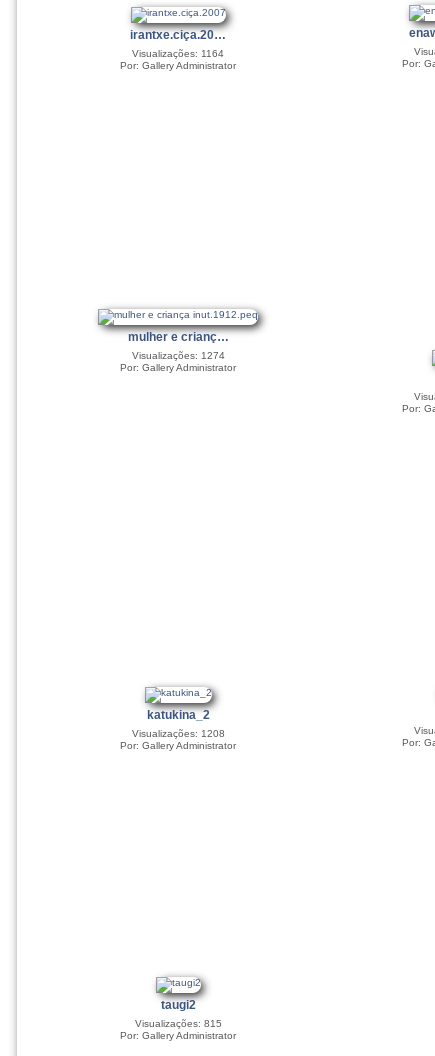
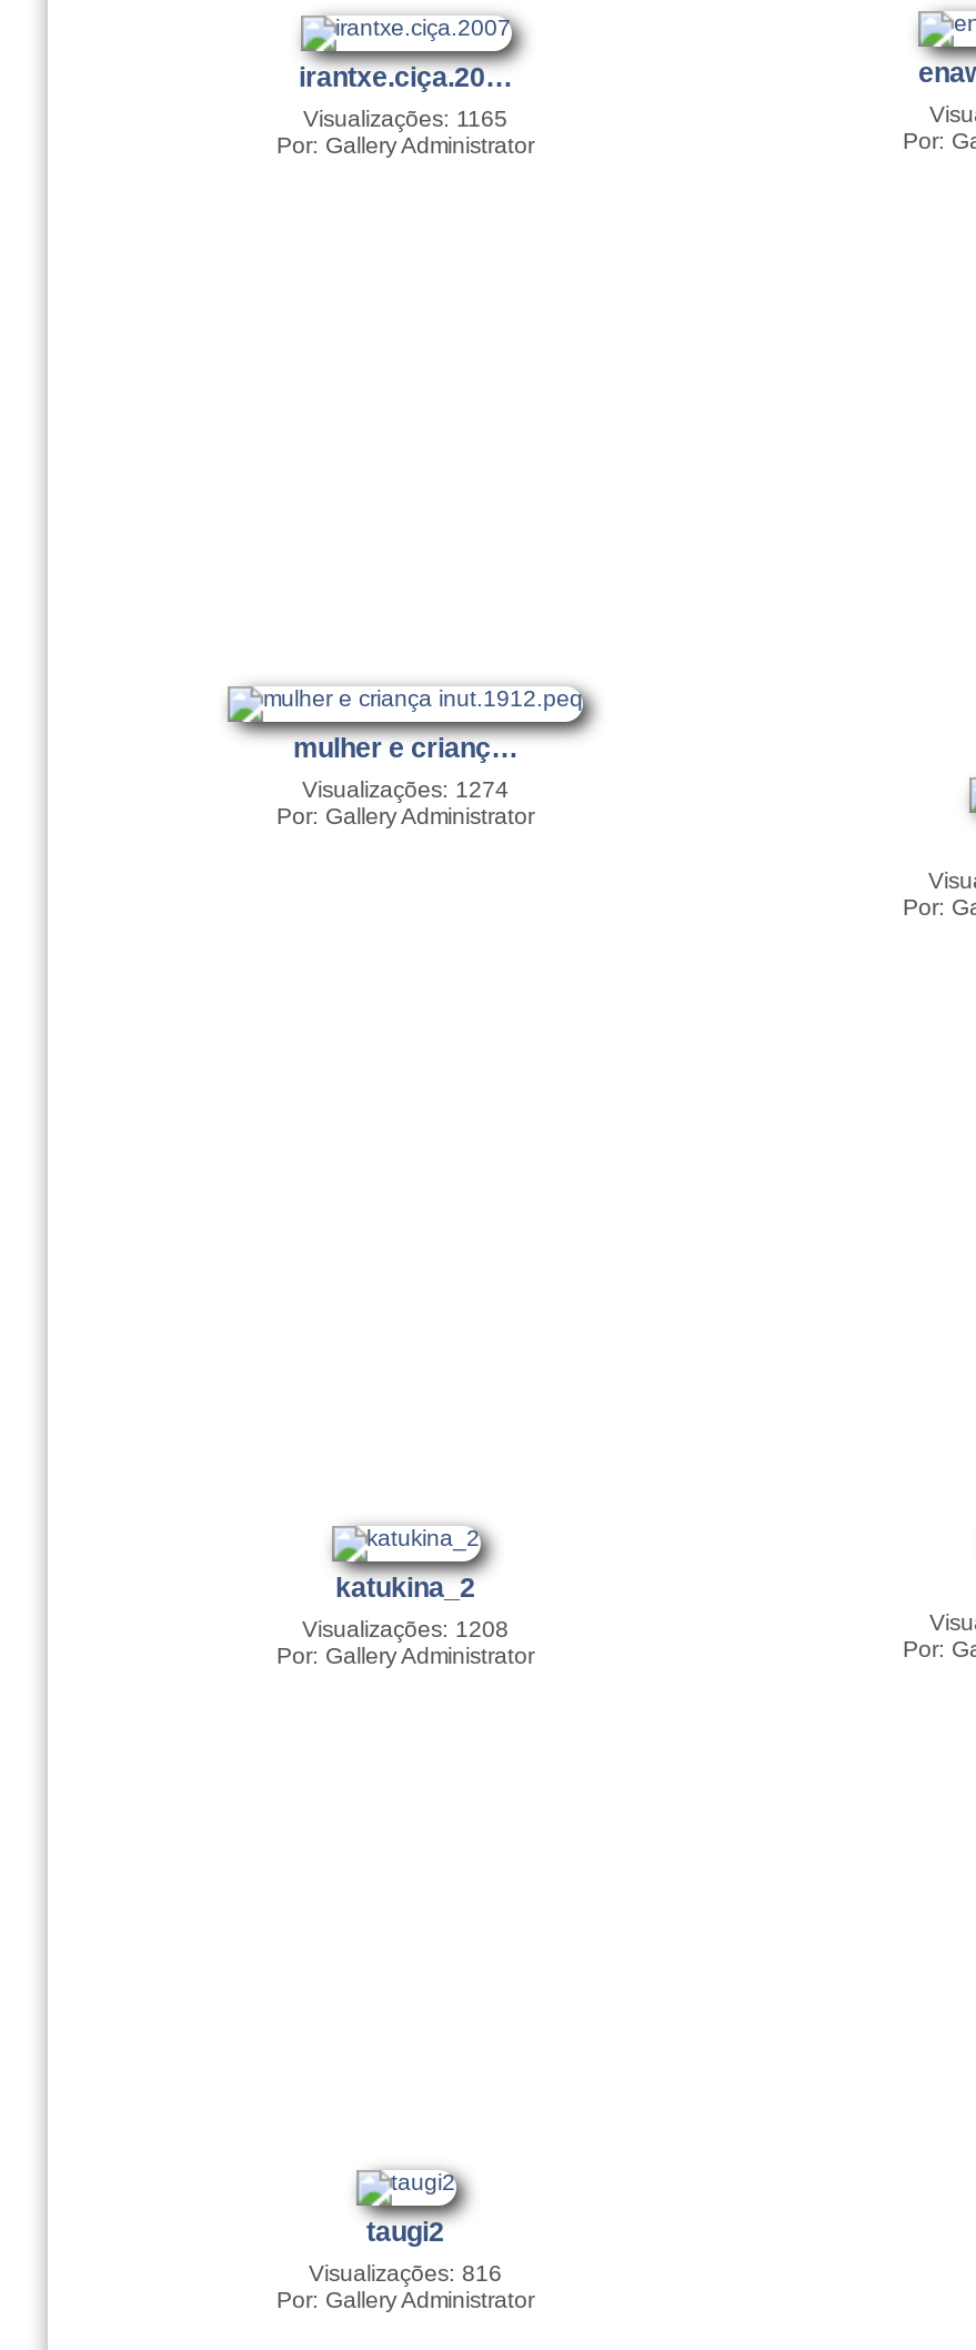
- Visualizações: 1164
+ Visualizações: 1165

- Visualizações: 815
+ Visualizações: 816
